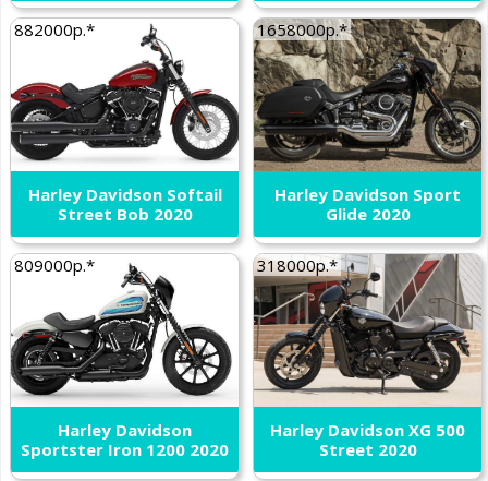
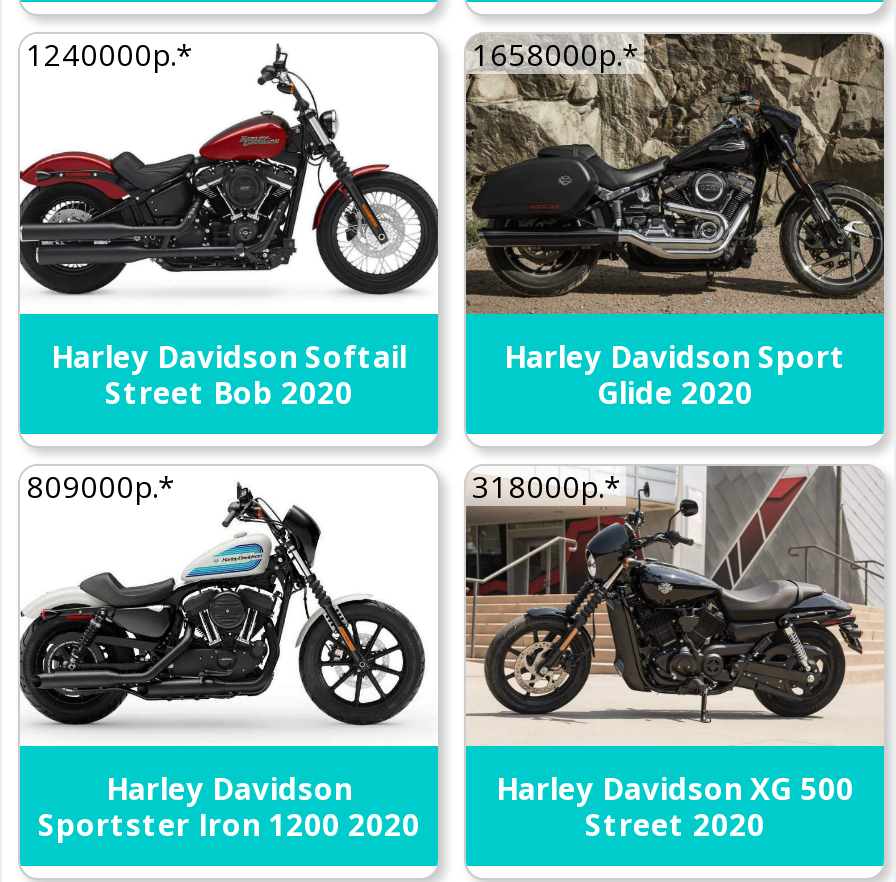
- 882000р.*
+ 1240000р.*
